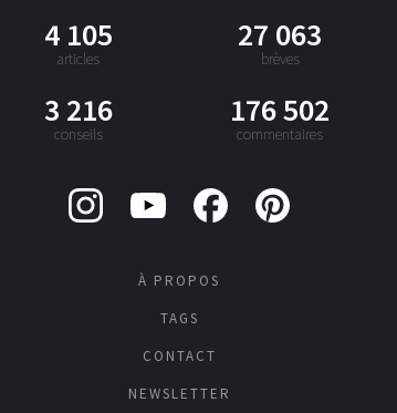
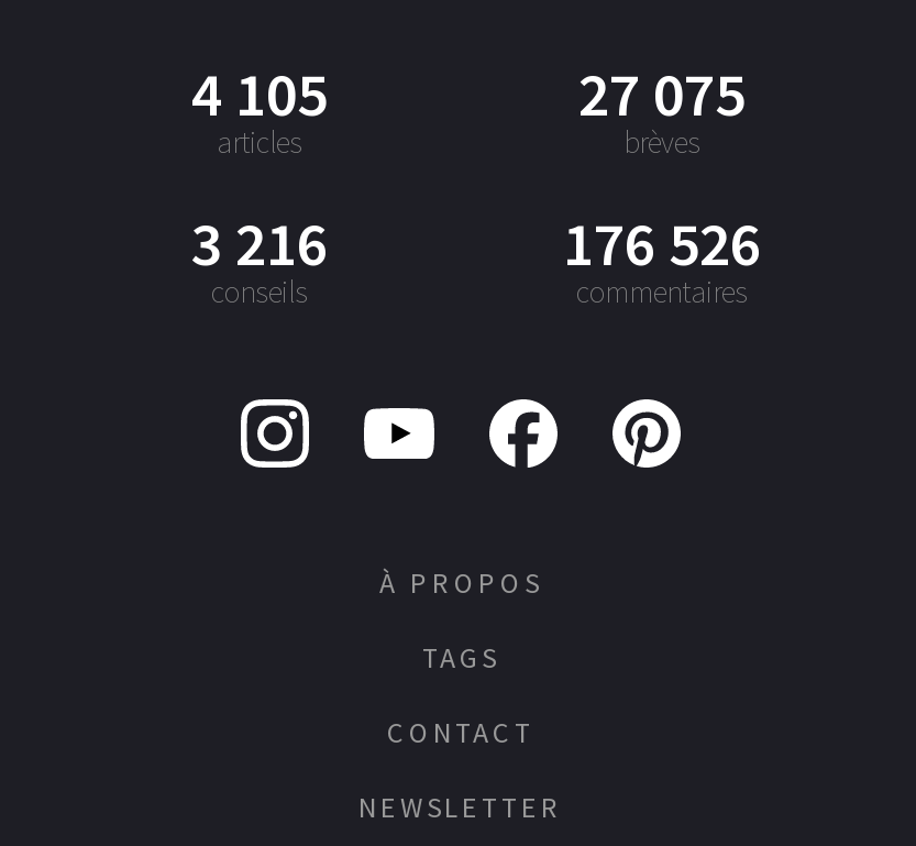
- 27 063
+ 27 075

- 176 502
+ 176 526
